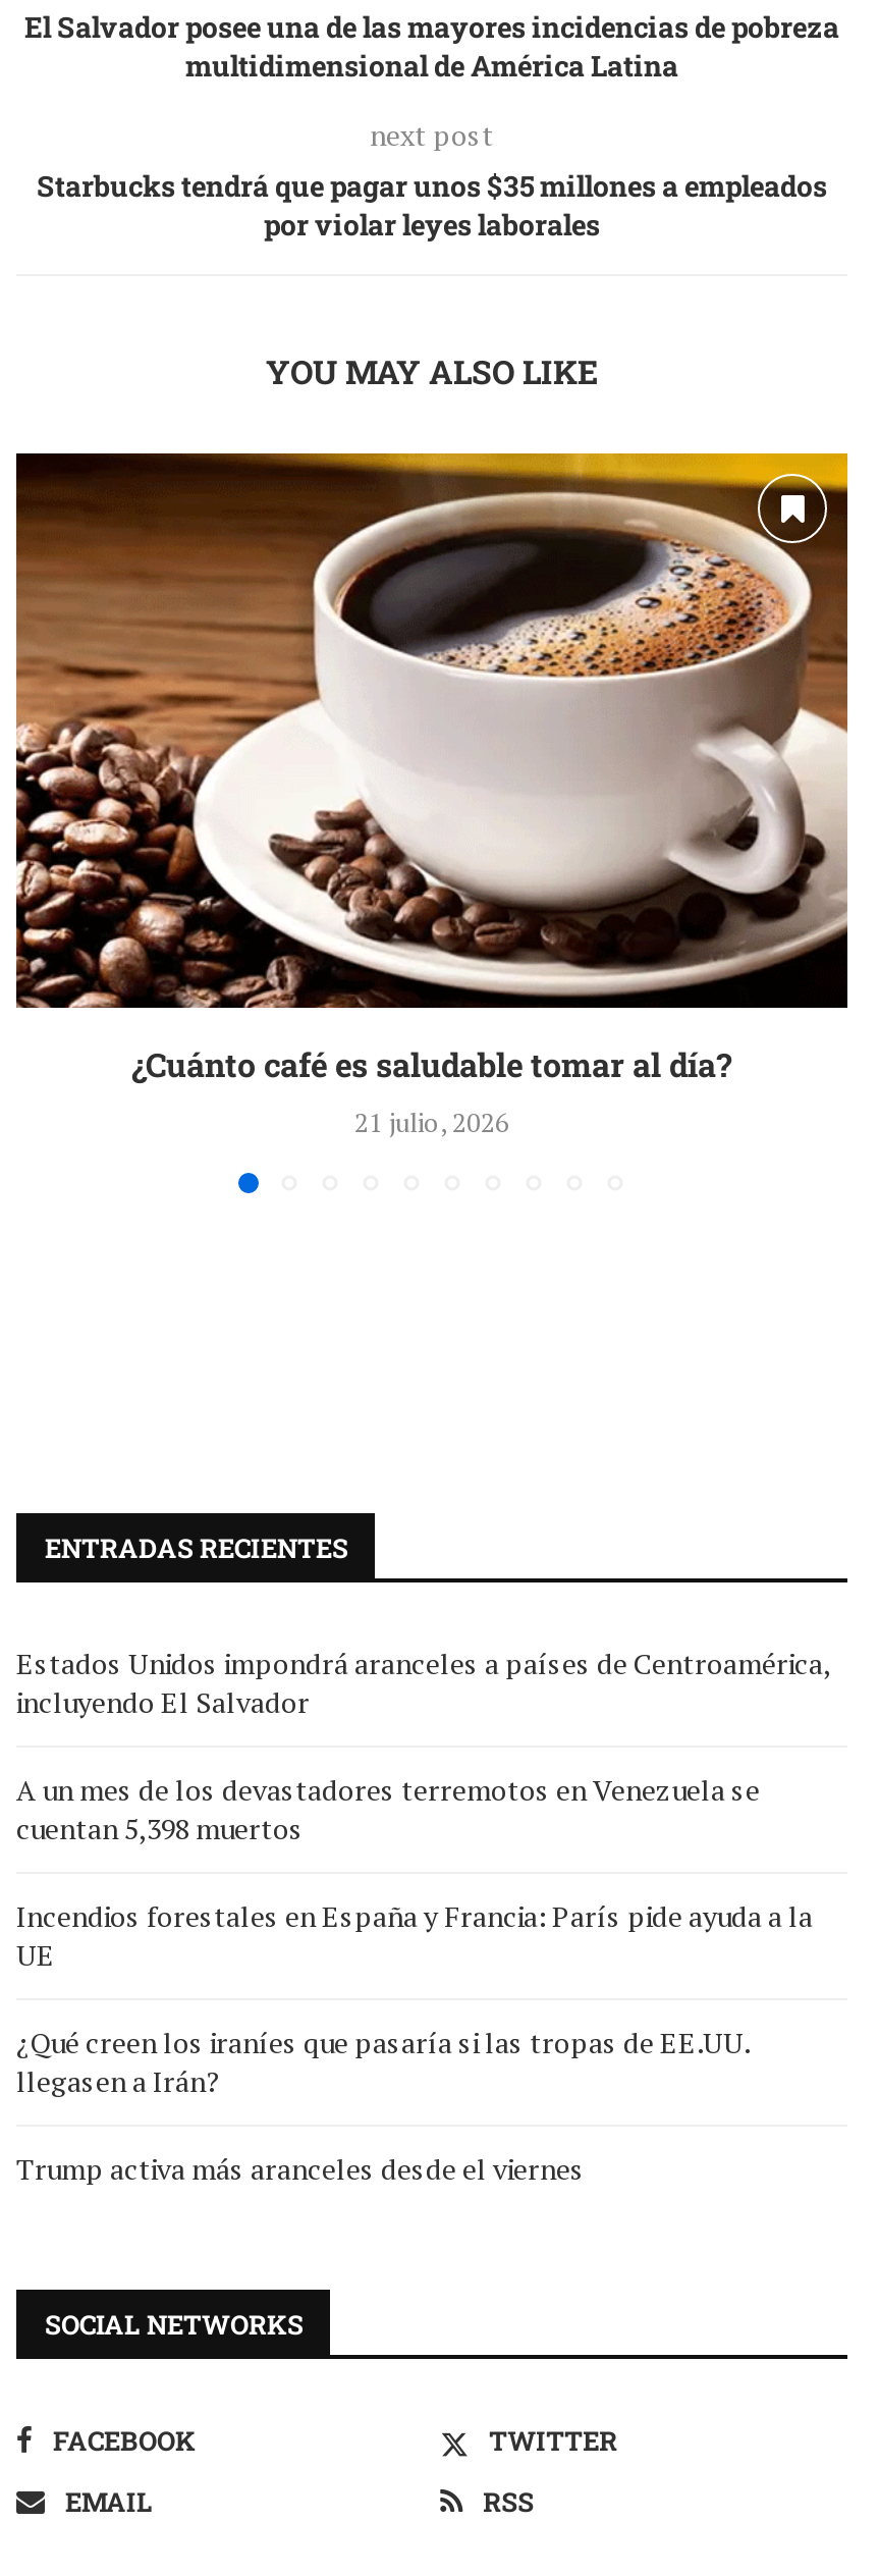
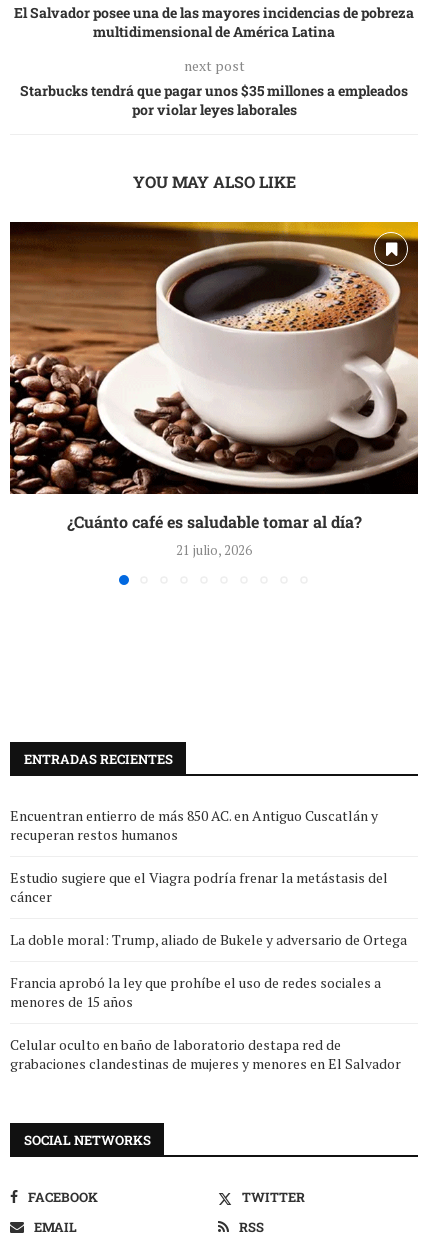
- Estados Unidos impondrá aranceles a países de Centroamérica,
- incluyendo El Salvador
+ Encuentran entierro de más 850 AC. en Antiguo Cuscatlán y
+ recuperan restos humanos

- A un mes de los devastadores terremotos en Venezuela se
- cuentan 5,398 muertos
+ Estudio sugiere que el Viagra podría frenar la metástasis del
+ cáncer

- Incendios forestales en España y Francia: París pide ayuda a la
- UE
+ La doble moral: Trump, aliado de Bukele y adversario de Ortega

- ¿Qué creen los iraníes que pasaría si las tropas de EE.UU.
- llegasen a Irán?
+ Francia aprobó la ley que prohíbe el uso de redes sociales a
+ menores de 15 años

- Trump activa más aranceles desde el viernes
+ Celular oculto en baño de laboratorio destapa red de
+ grabaciones clandestinas de mujeres y menores en El Salvador
